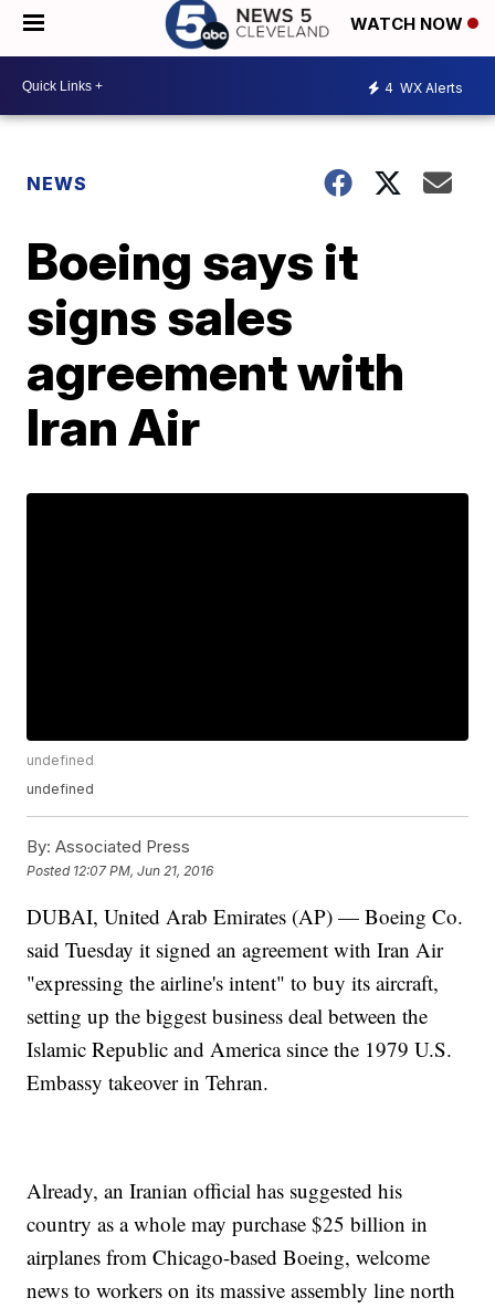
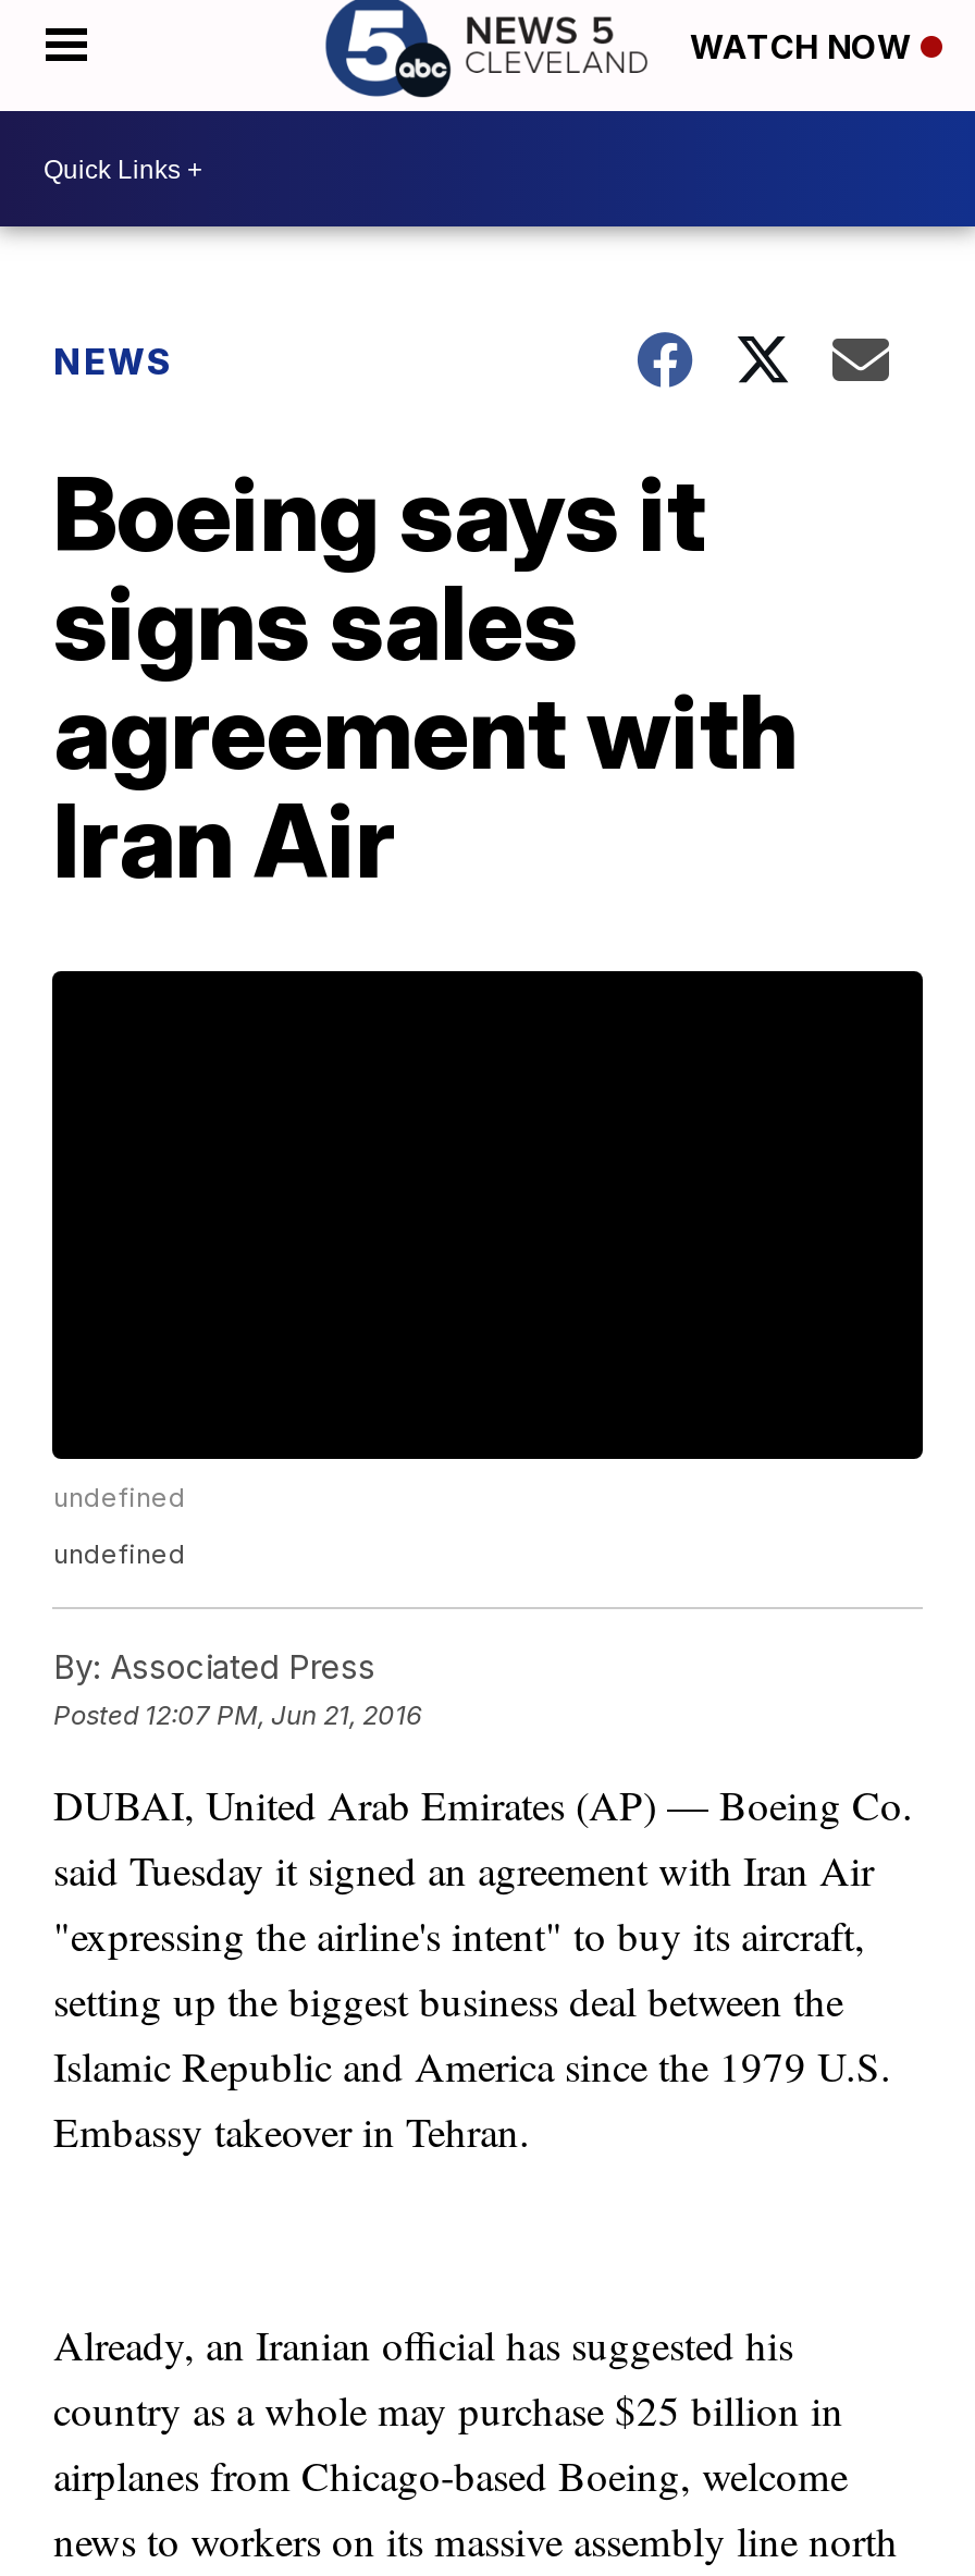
- 4 WX Alerts
